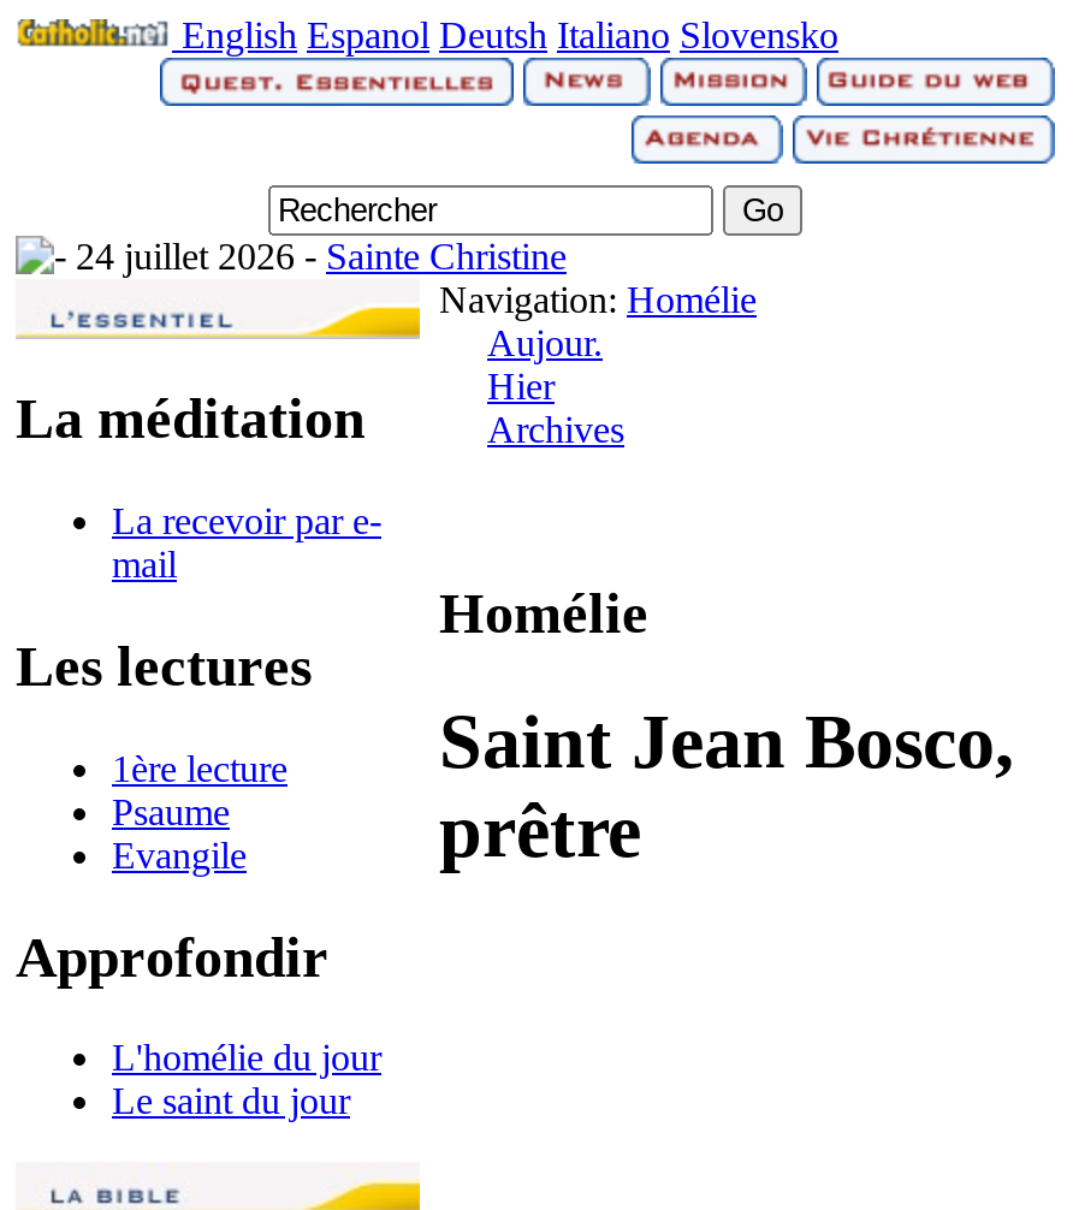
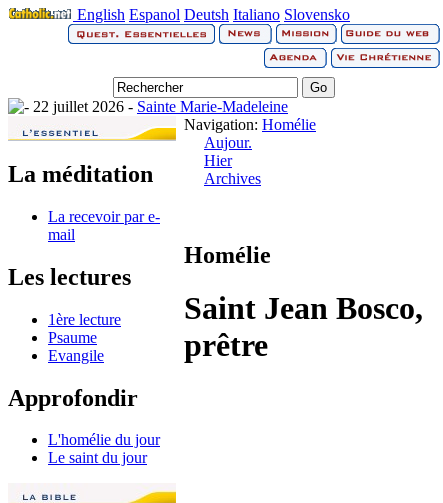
- 24 juillet 2026 -Sainte Christine
+ 22 juillet 2026 -Sainte Marie-Madeleine
